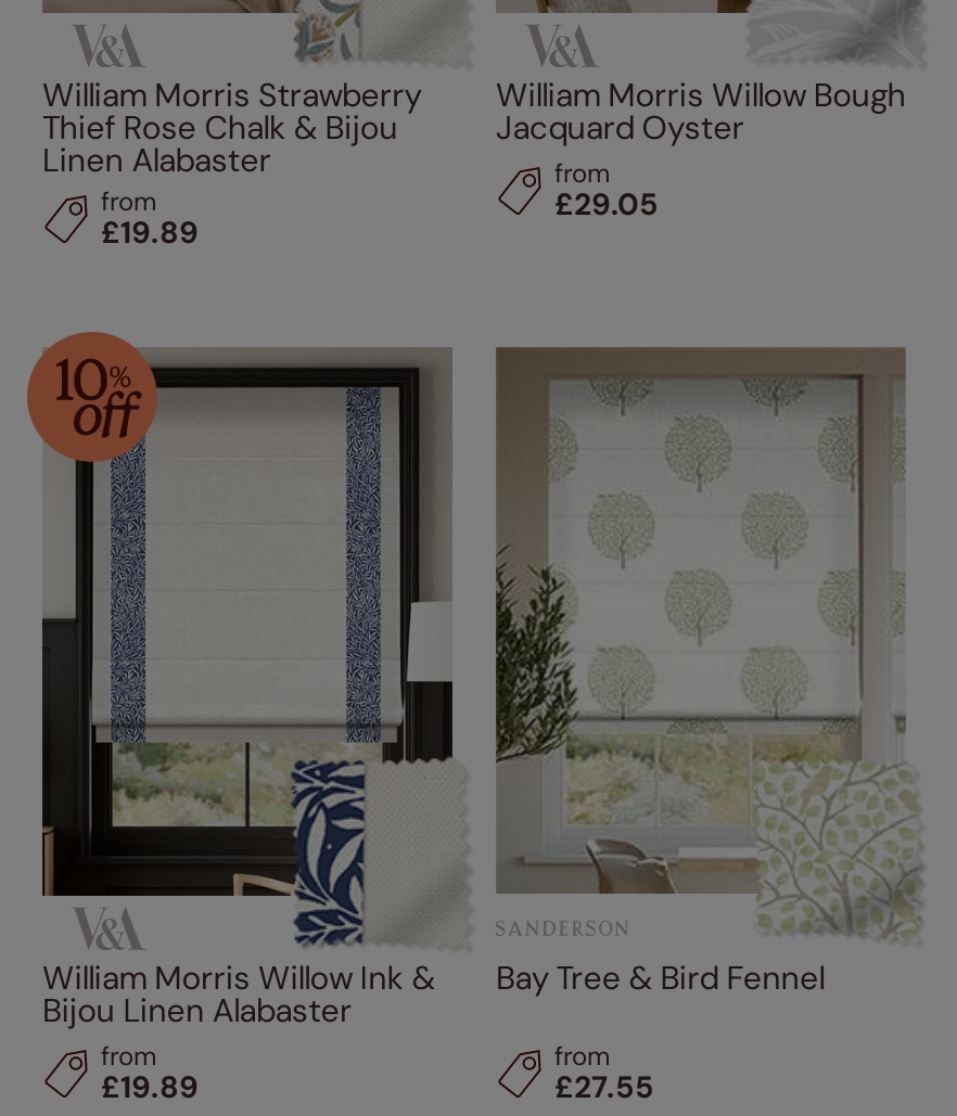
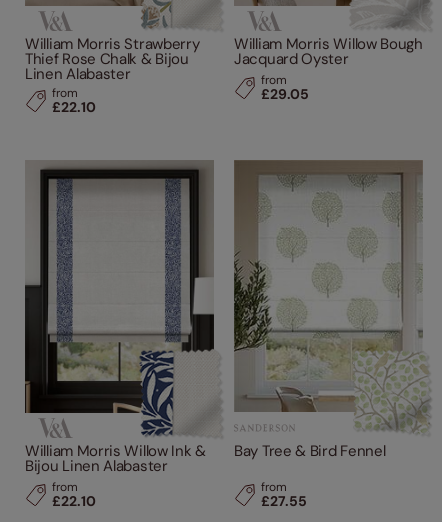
- £19.89
+ £22.10

- [image]
+ [image]

- £19.89
+ £22.10
